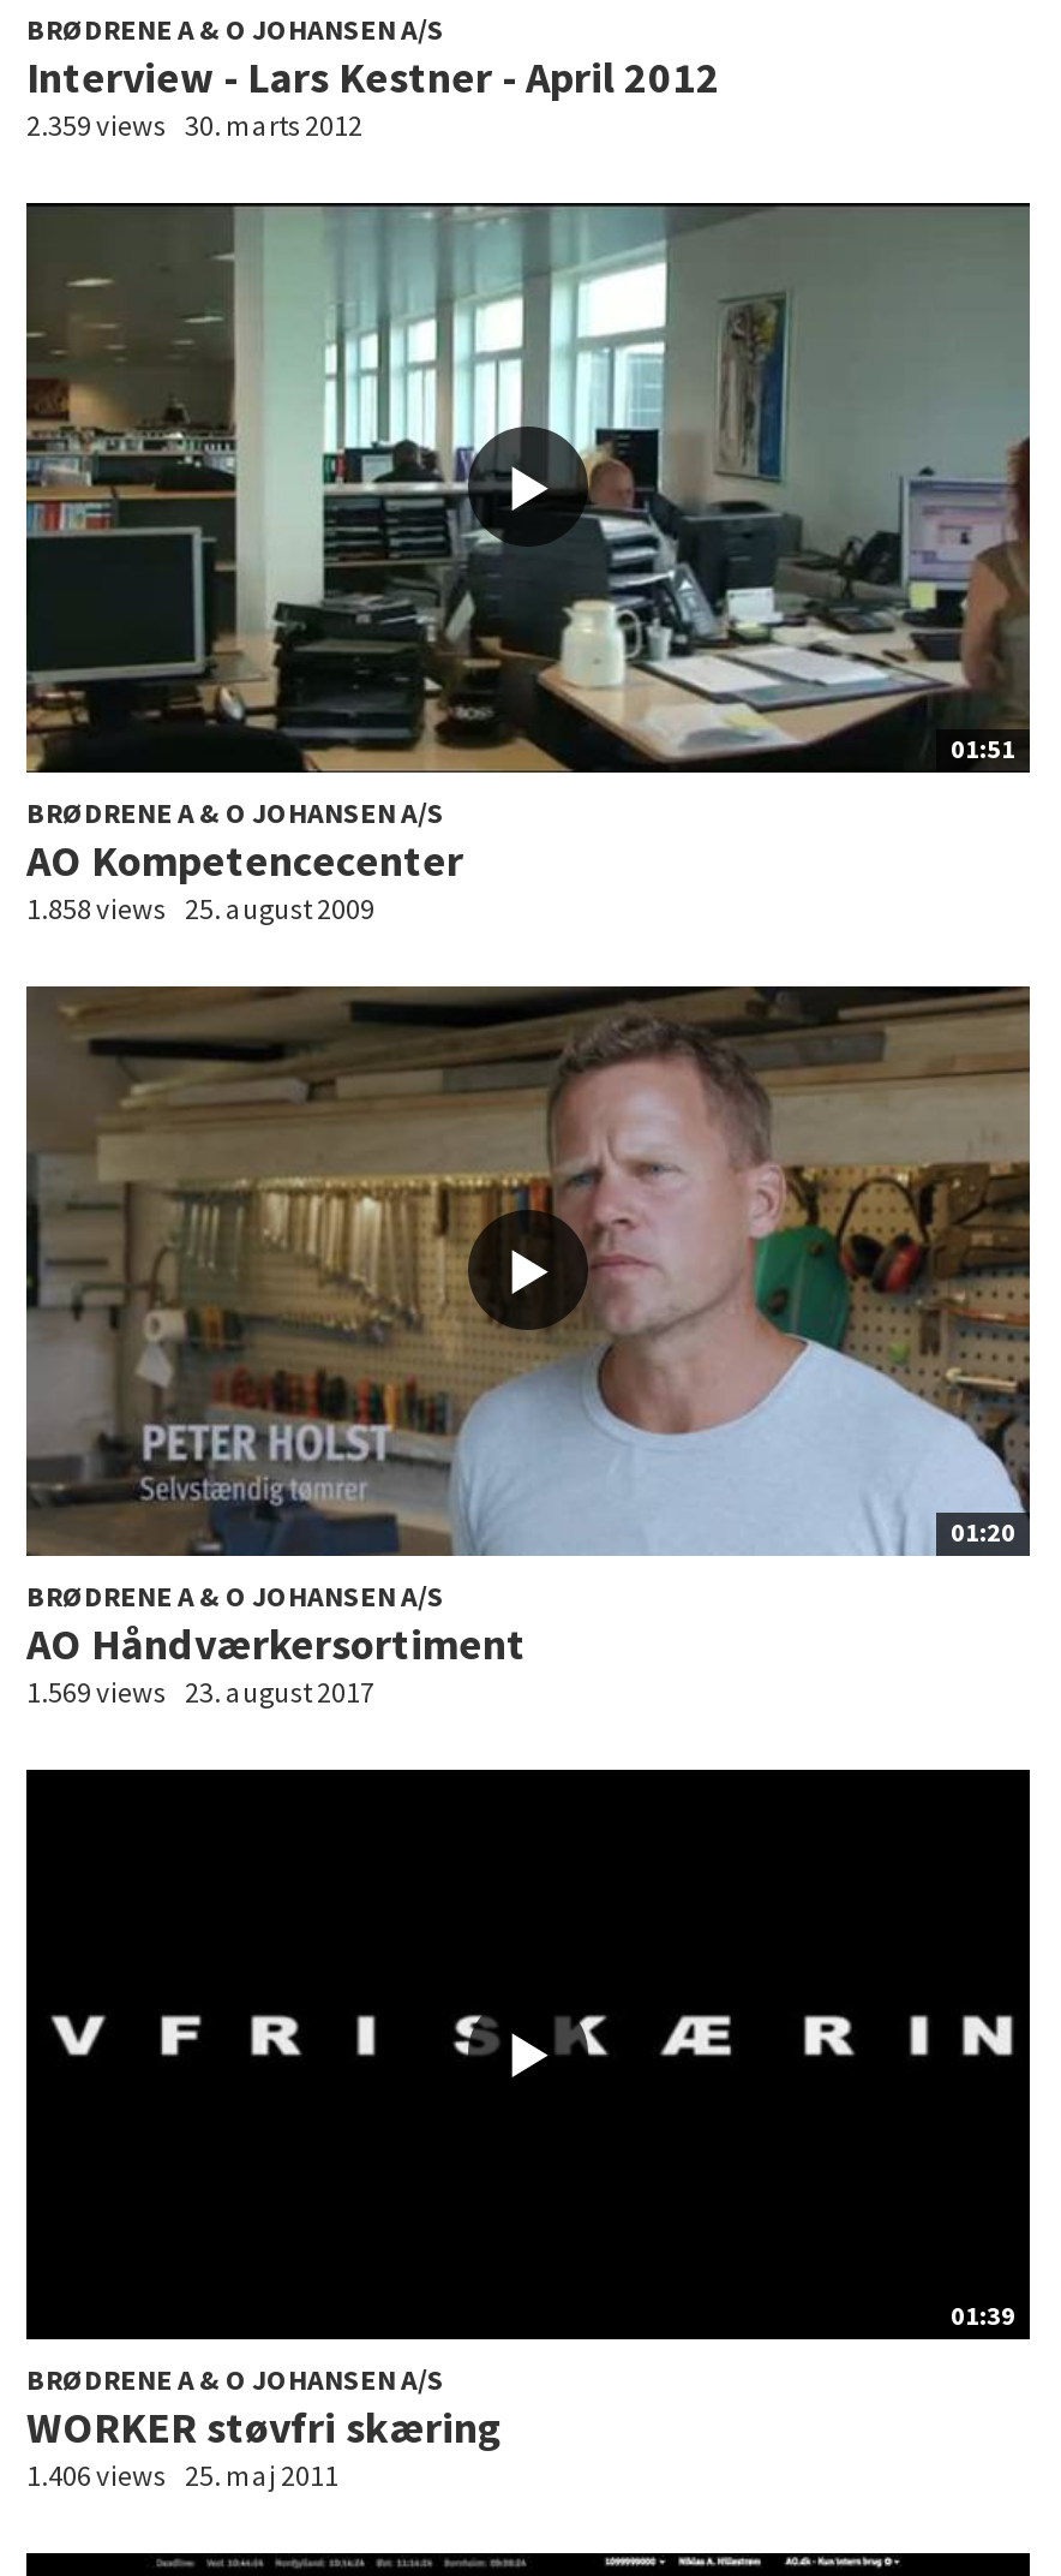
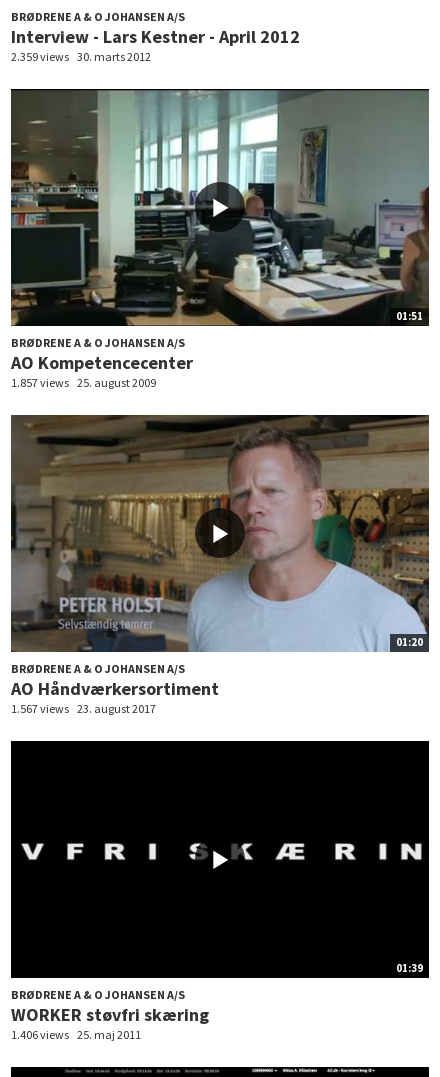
- 1.858 views 25. august 2009
+ 1.857 views 25. august 2009

- 1.569 views 23. august 2017
+ 1.567 views 23. august 2017
